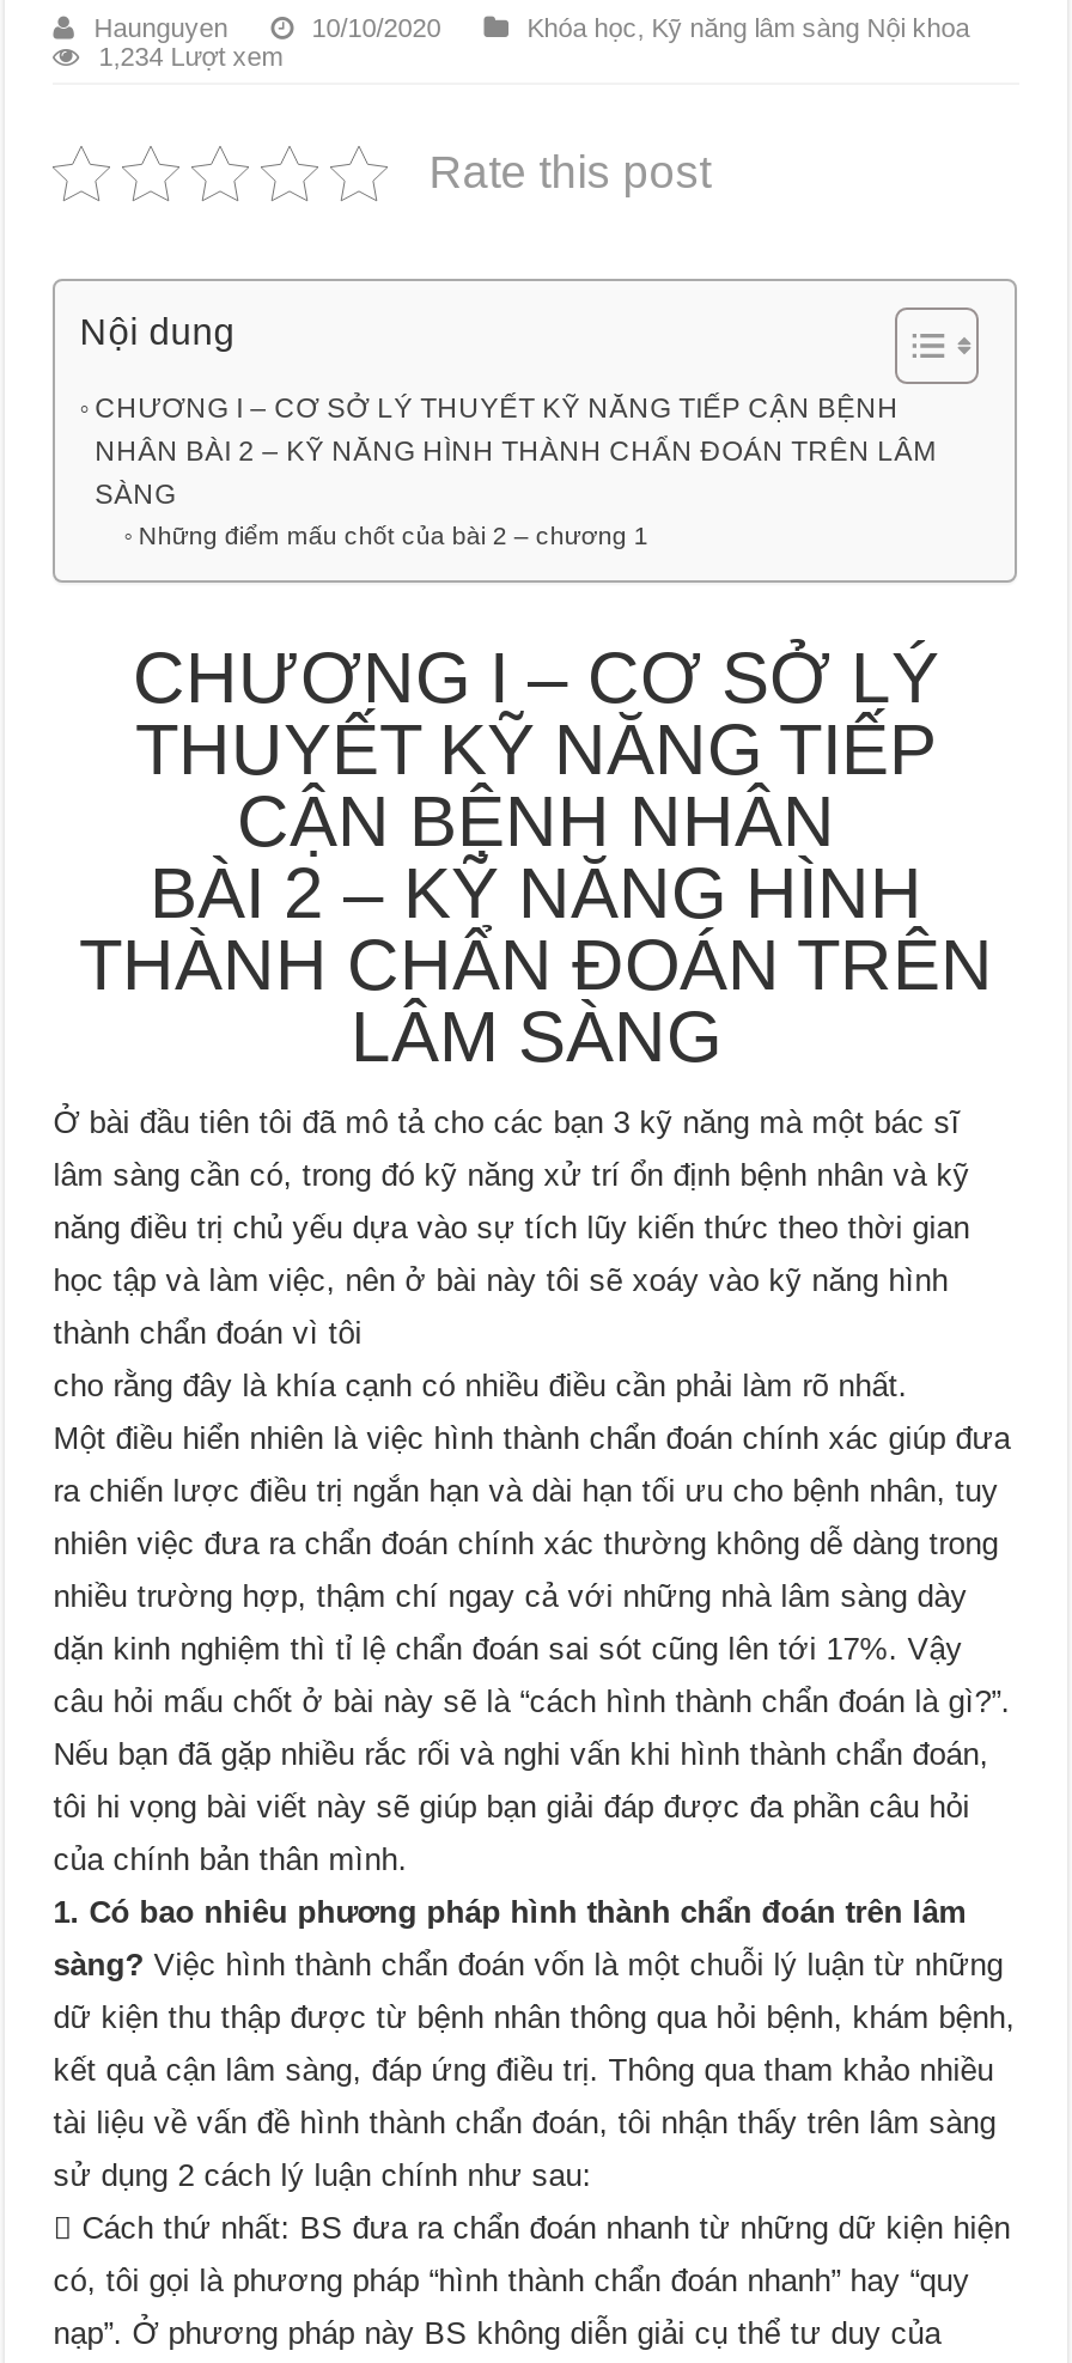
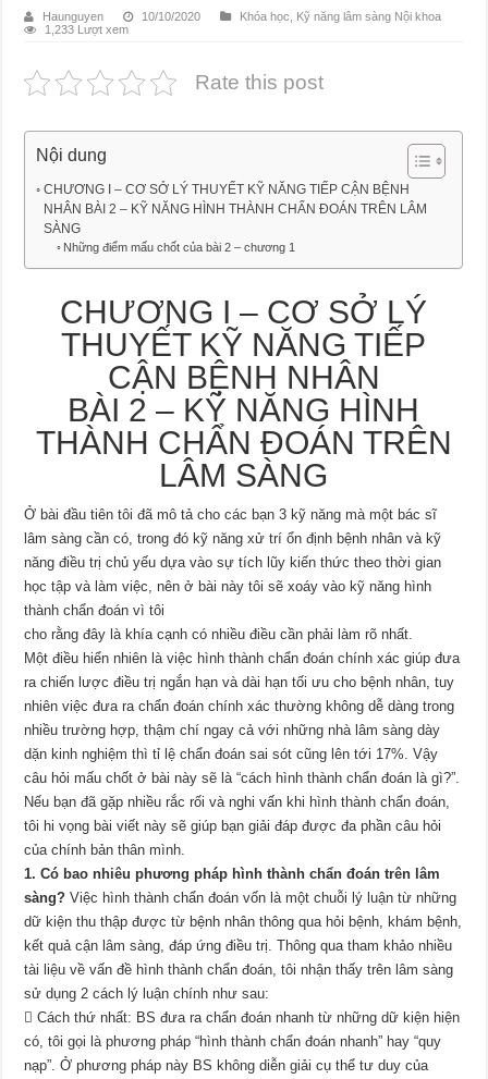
- 1,234 Lượt xem
+ 1,233 Lượt xem
